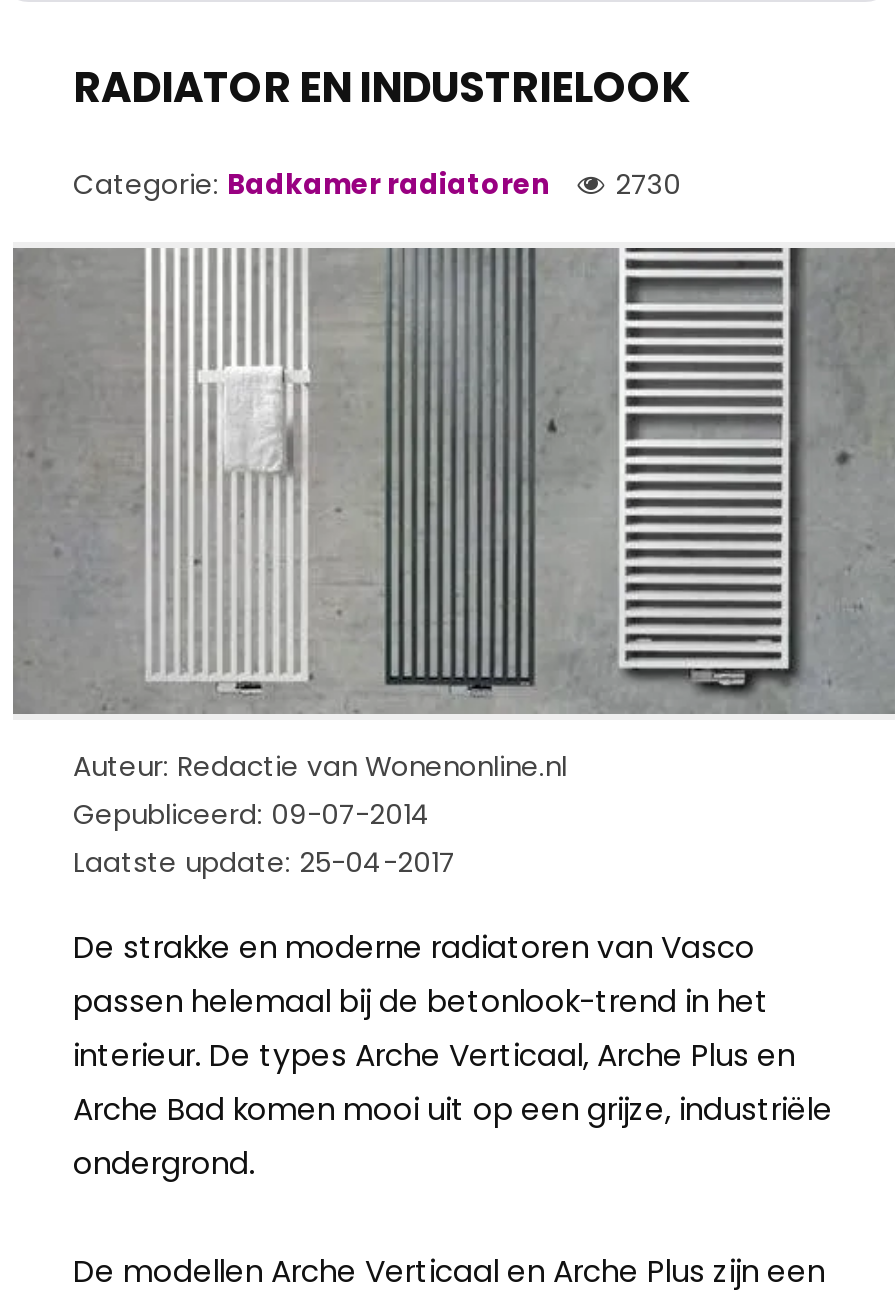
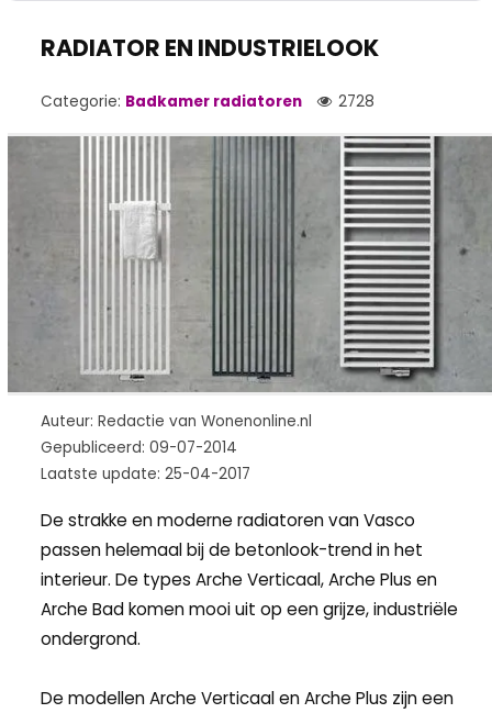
- Categorie: Badkamer radiatoren 2730
+ Categorie: Badkamer radiatoren 2728
